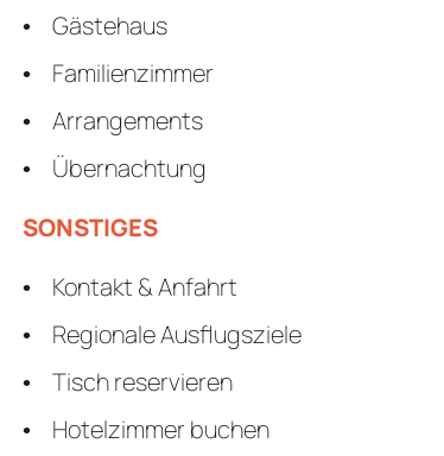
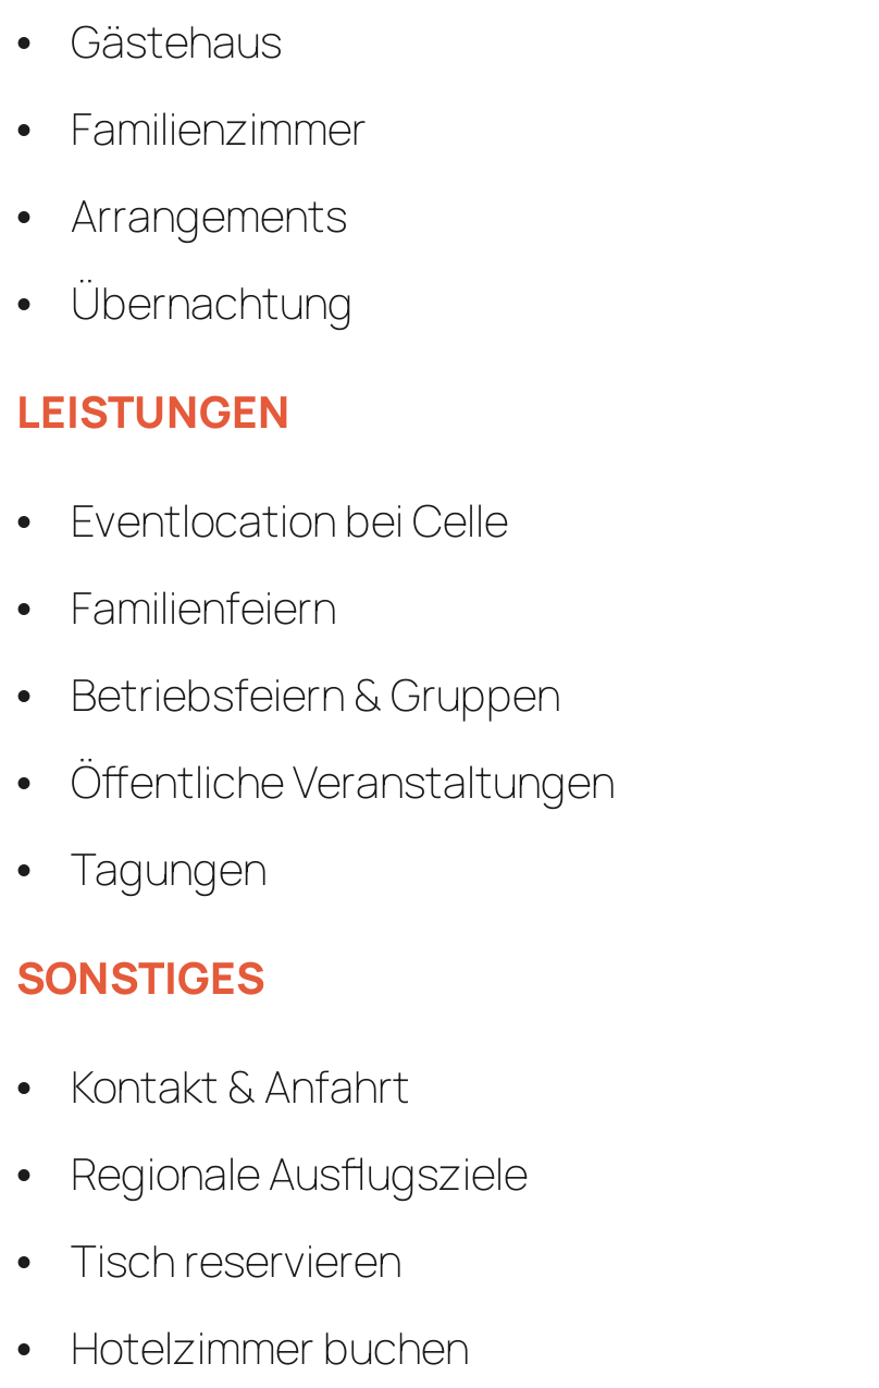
+ LEISTUNGEN
+ Eventlocation bei Celle
+ Familienfeiern
+ Betriebsfeiern & Gruppen
+ Öffentliche Veranstaltungen
+ Tagungen
